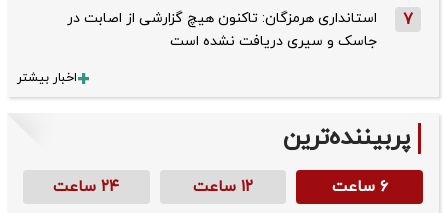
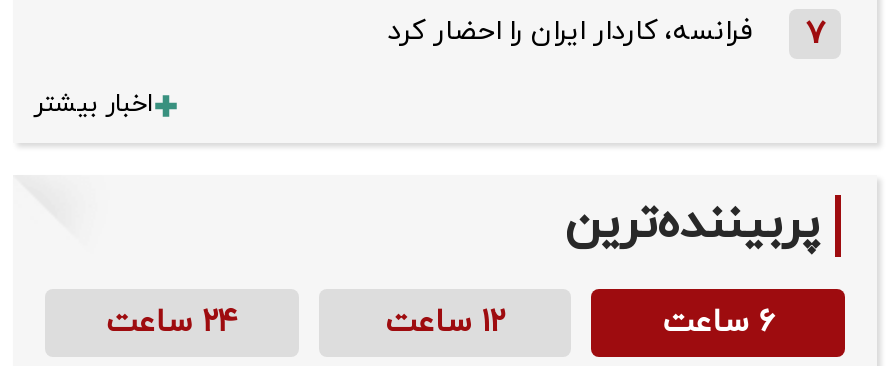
- استانداری هرمزگان: تاکنون هیچ گزارشی از اصابت در
- جاسک و سیری دریافت نشده است
+ فرانسه، کاردار ایران را احضار کرد
